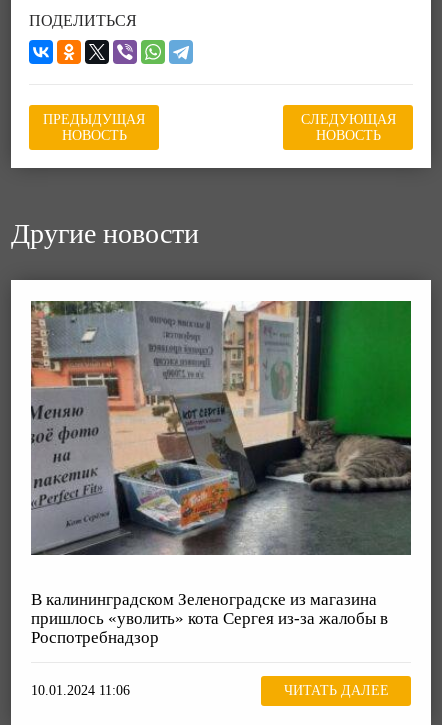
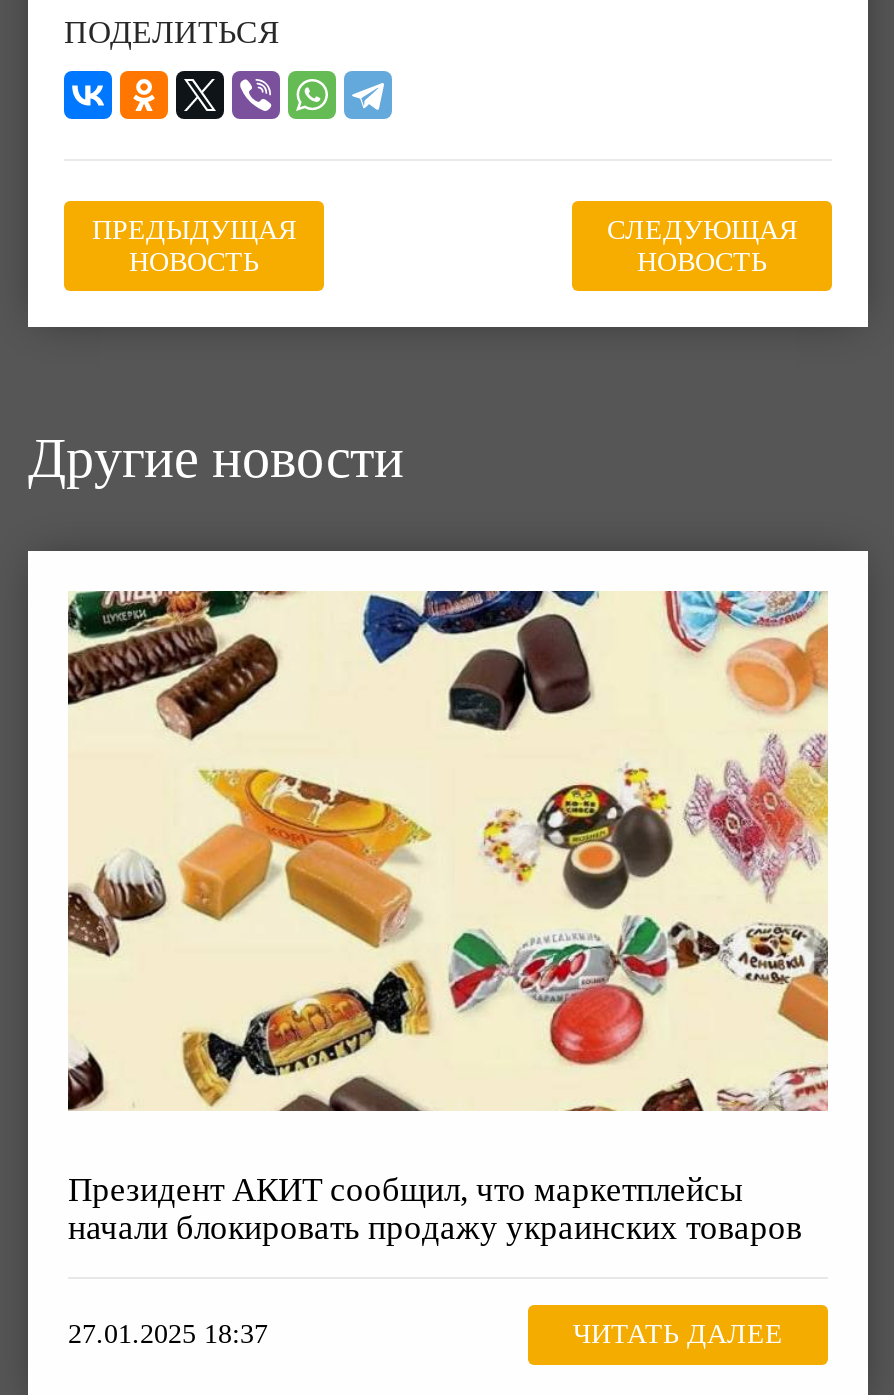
- [image]
- В калининградском Зеленоградске из магазина
- пришлось «уволить» кота Сергея из-за жалобы в
- Роспотребнадзор
+ [image]
+ Президент АКИТ сообщил, что маркетплейсы
+ начали блокировать продажу украинских товаров

- 10.01.2024 11:06
+ 27.01.2025 18:37
